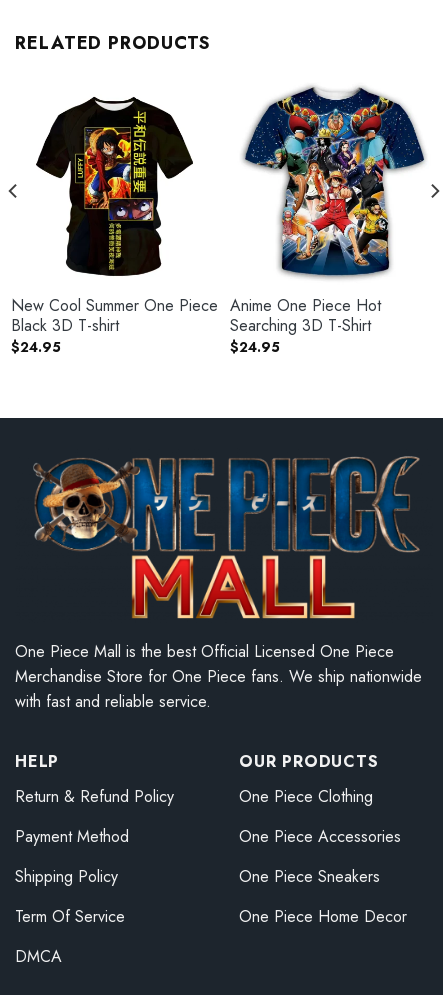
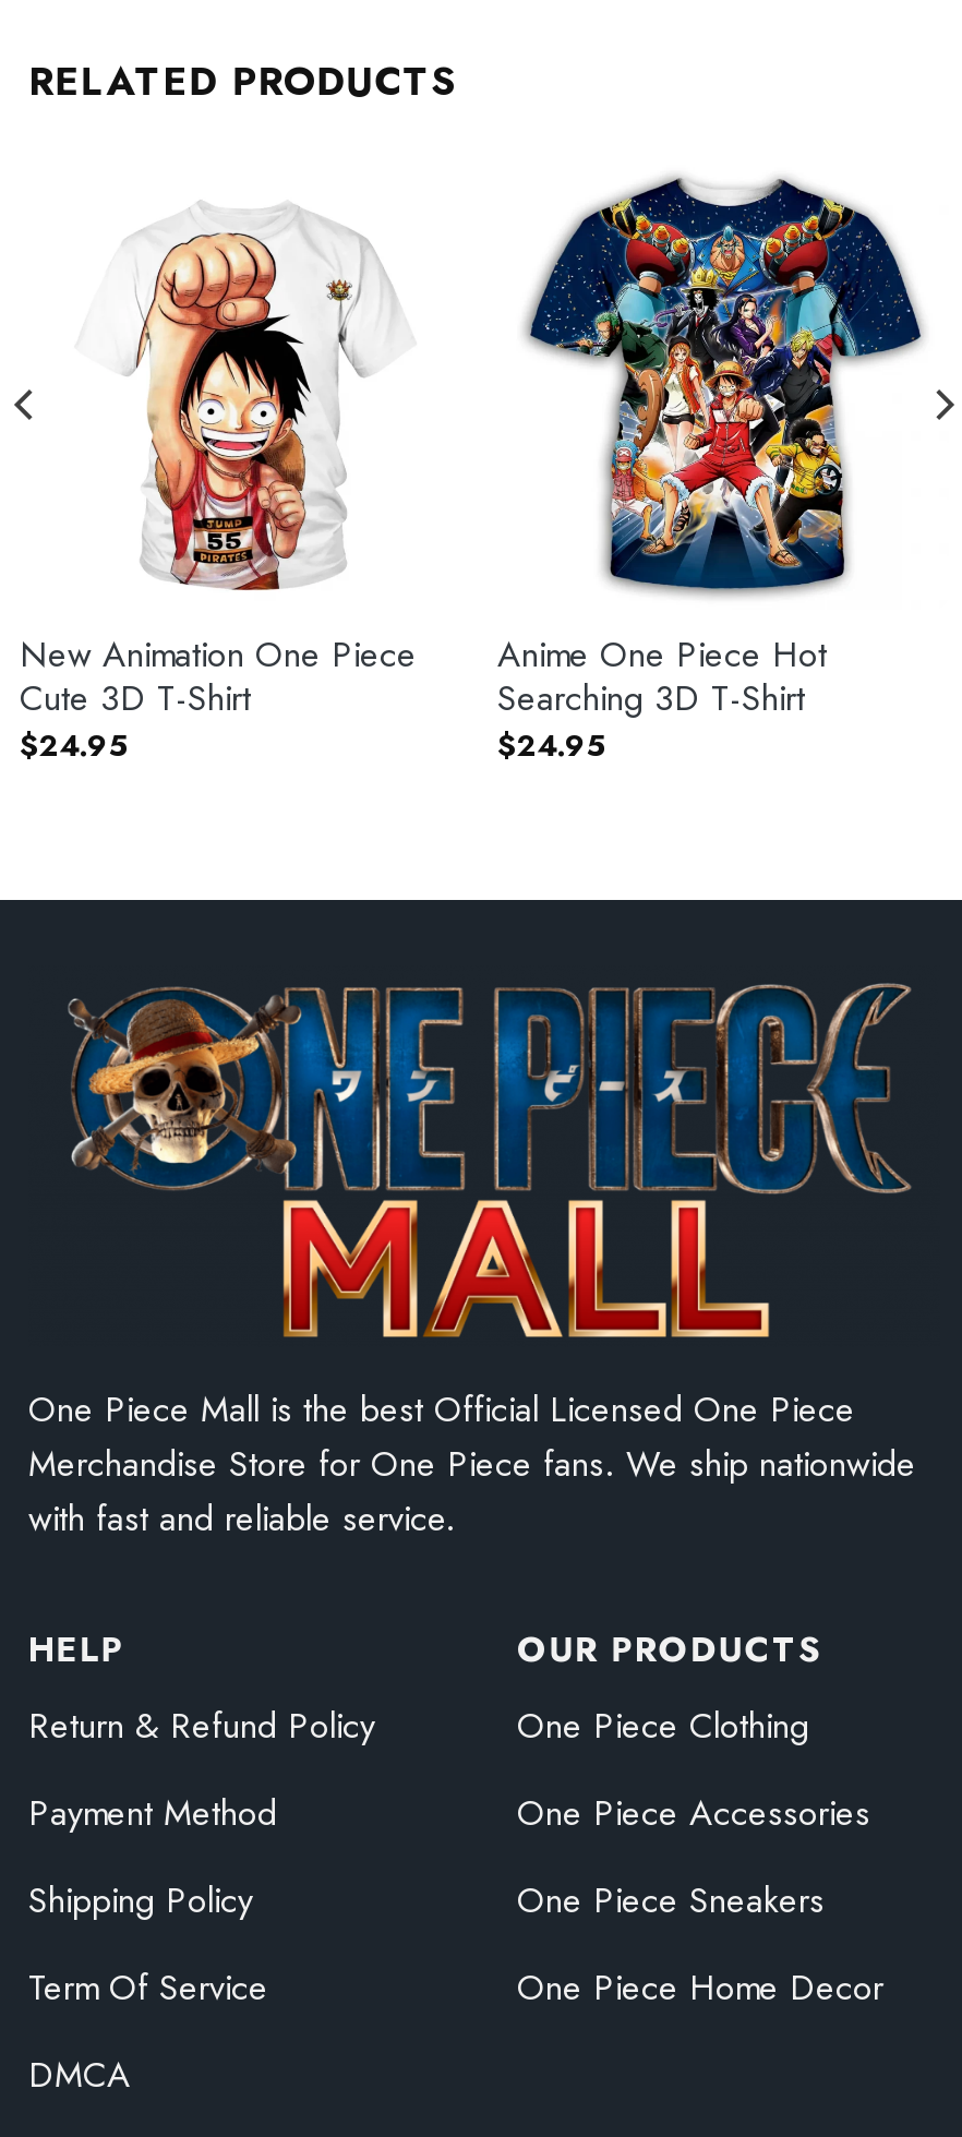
- [image]
- New Cool Summer One Piece
- Black 3D T-shirt
+ [image]
+ New Animation One Piece
+ Cute 3D T-Shirt
